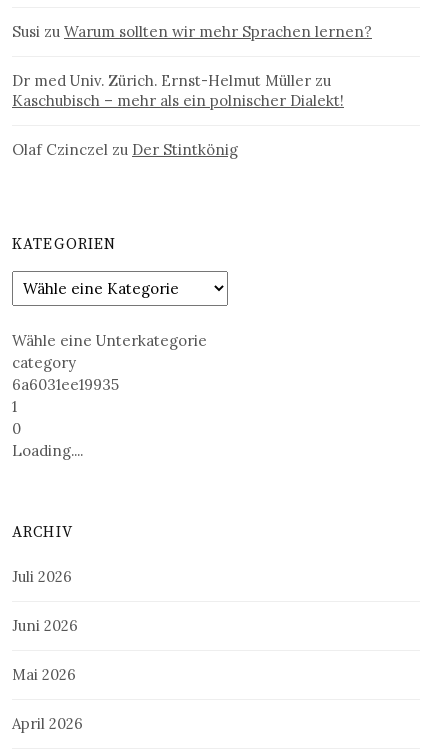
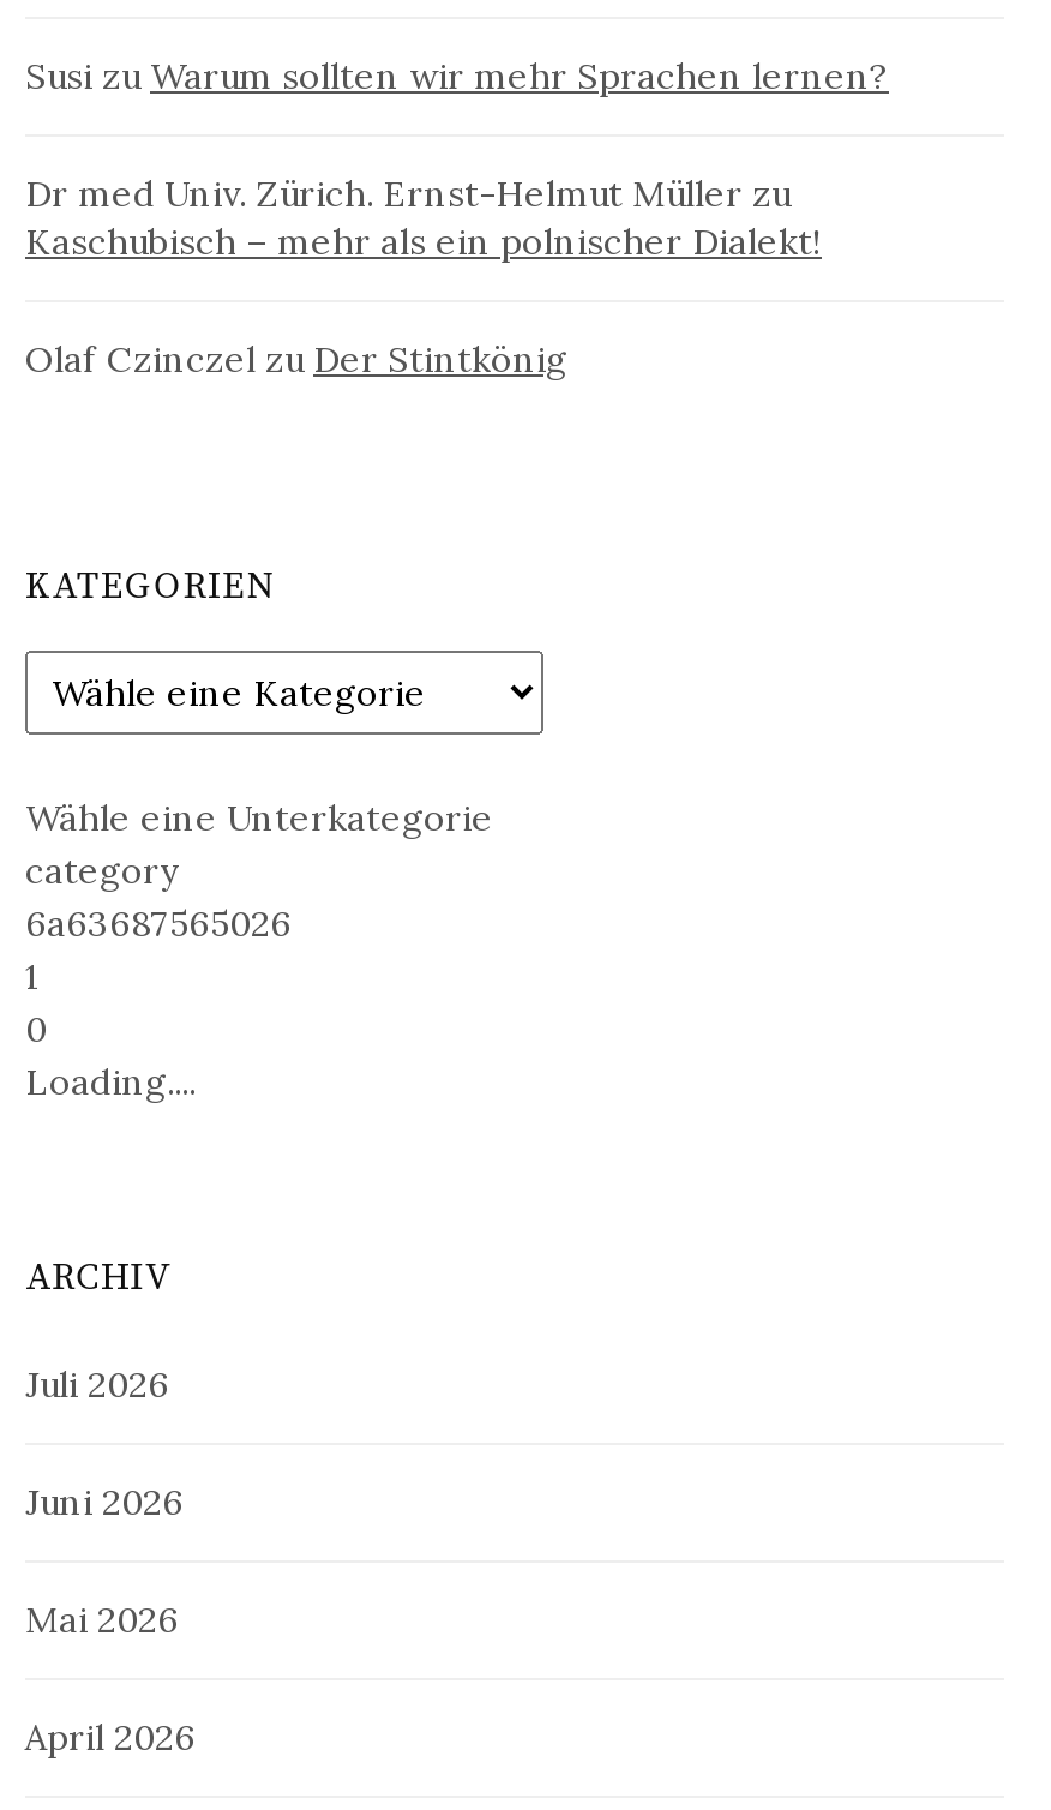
- 6a6031ee19935
+ 6a63687565026
